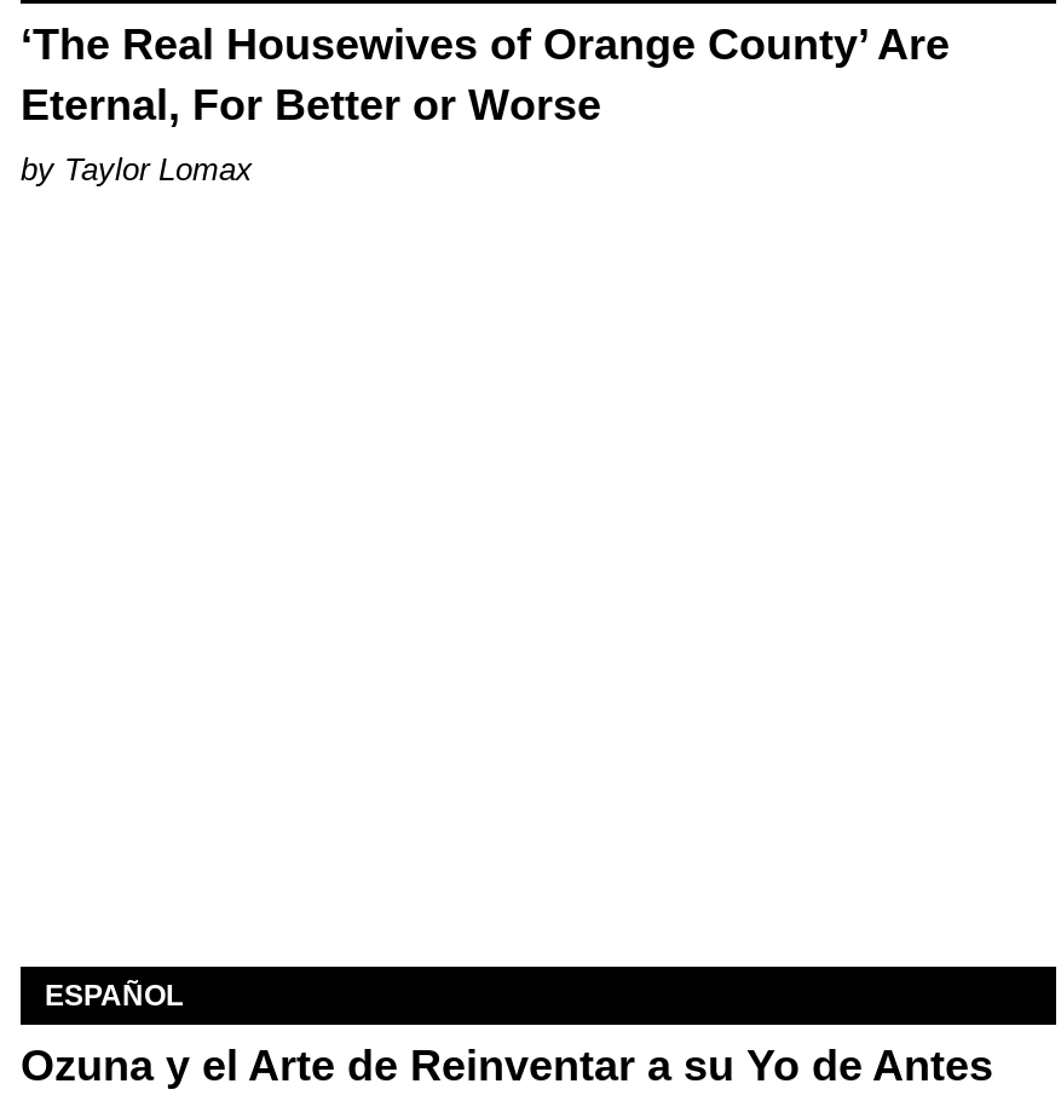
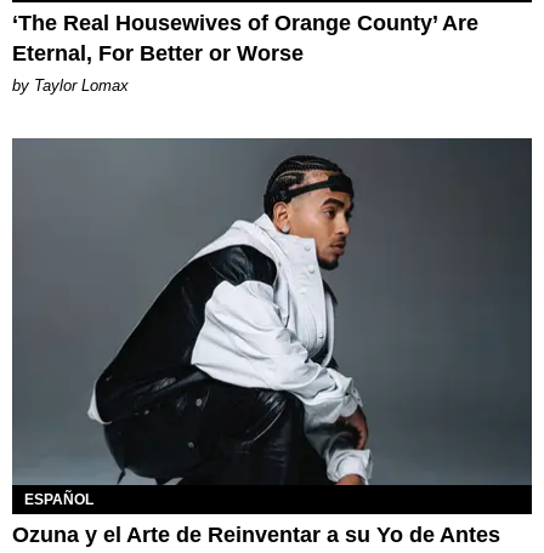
+ [image]
